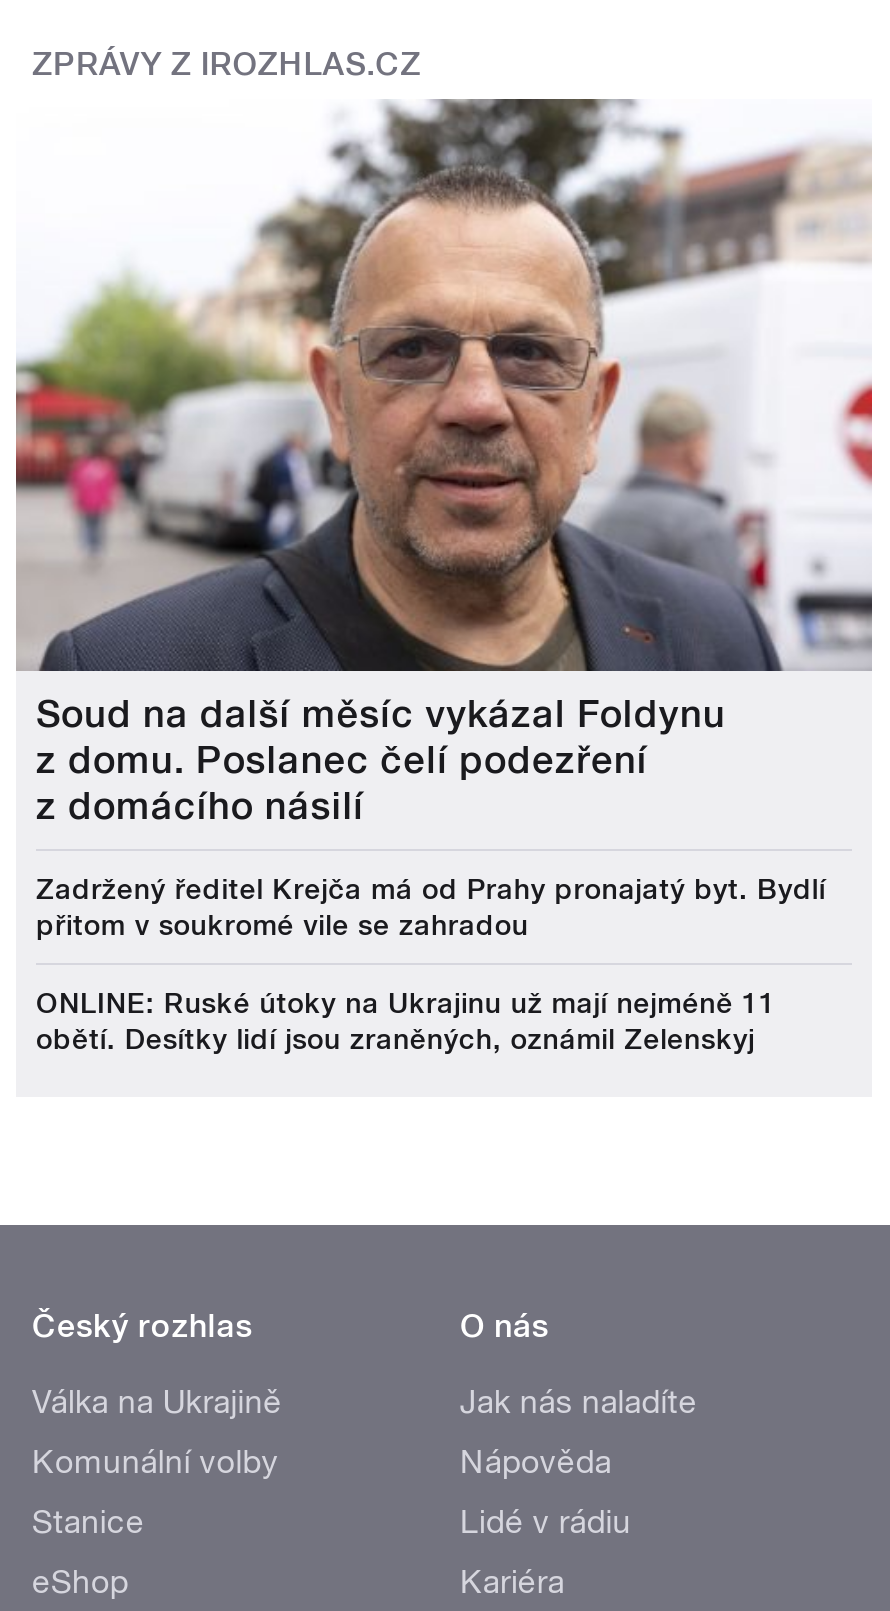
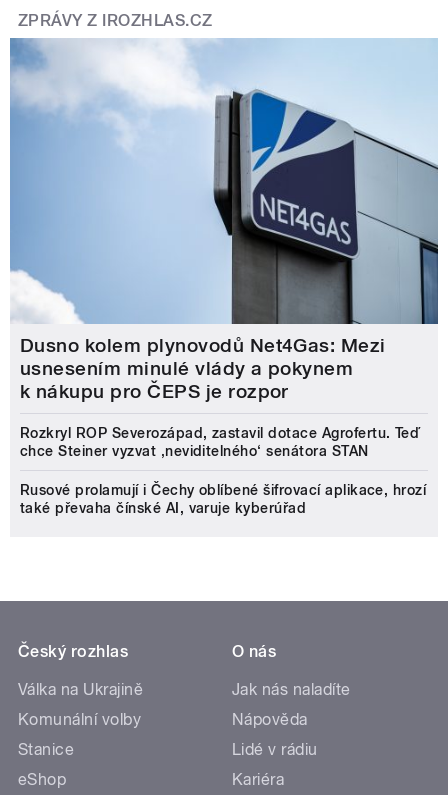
- [image]
- Soud na další měsíc vykázal Foldynu
- z domu. Poslanec čelí podezření
- z domácího násilí
+ [image]
+ Dusno kolem plynovodů Net4Gas: Mezi
+ usnesením minulé vlády a pokynem
+ k nákupu pro ČEPS je rozpor

- Zadržený ředitel Krejča má od Prahy pronajatý byt. Bydlí
- přitom v soukromé vile se zahradou
+ Rozkryl ROP Severozápad, zastavil dotace Agrofertu. Teď
+ chce Steiner vyzvat ‚neviditelného‘ senátora STAN

- ONLINE: Ruské útoky na Ukrajinu už mají nejméně 11
- obětí. Desítky lidí jsou zraněných, oznámil Zelenskyj
+ Rusové prolamují i Čechy oblíbené šifrovací aplikace, hrozí
+ také převaha čínské AI, varuje kyberúřad
